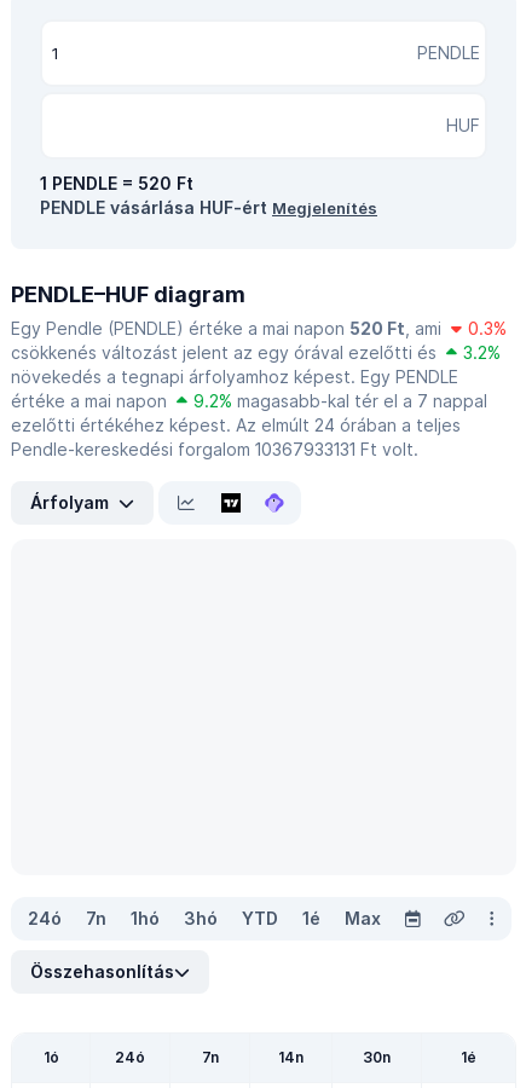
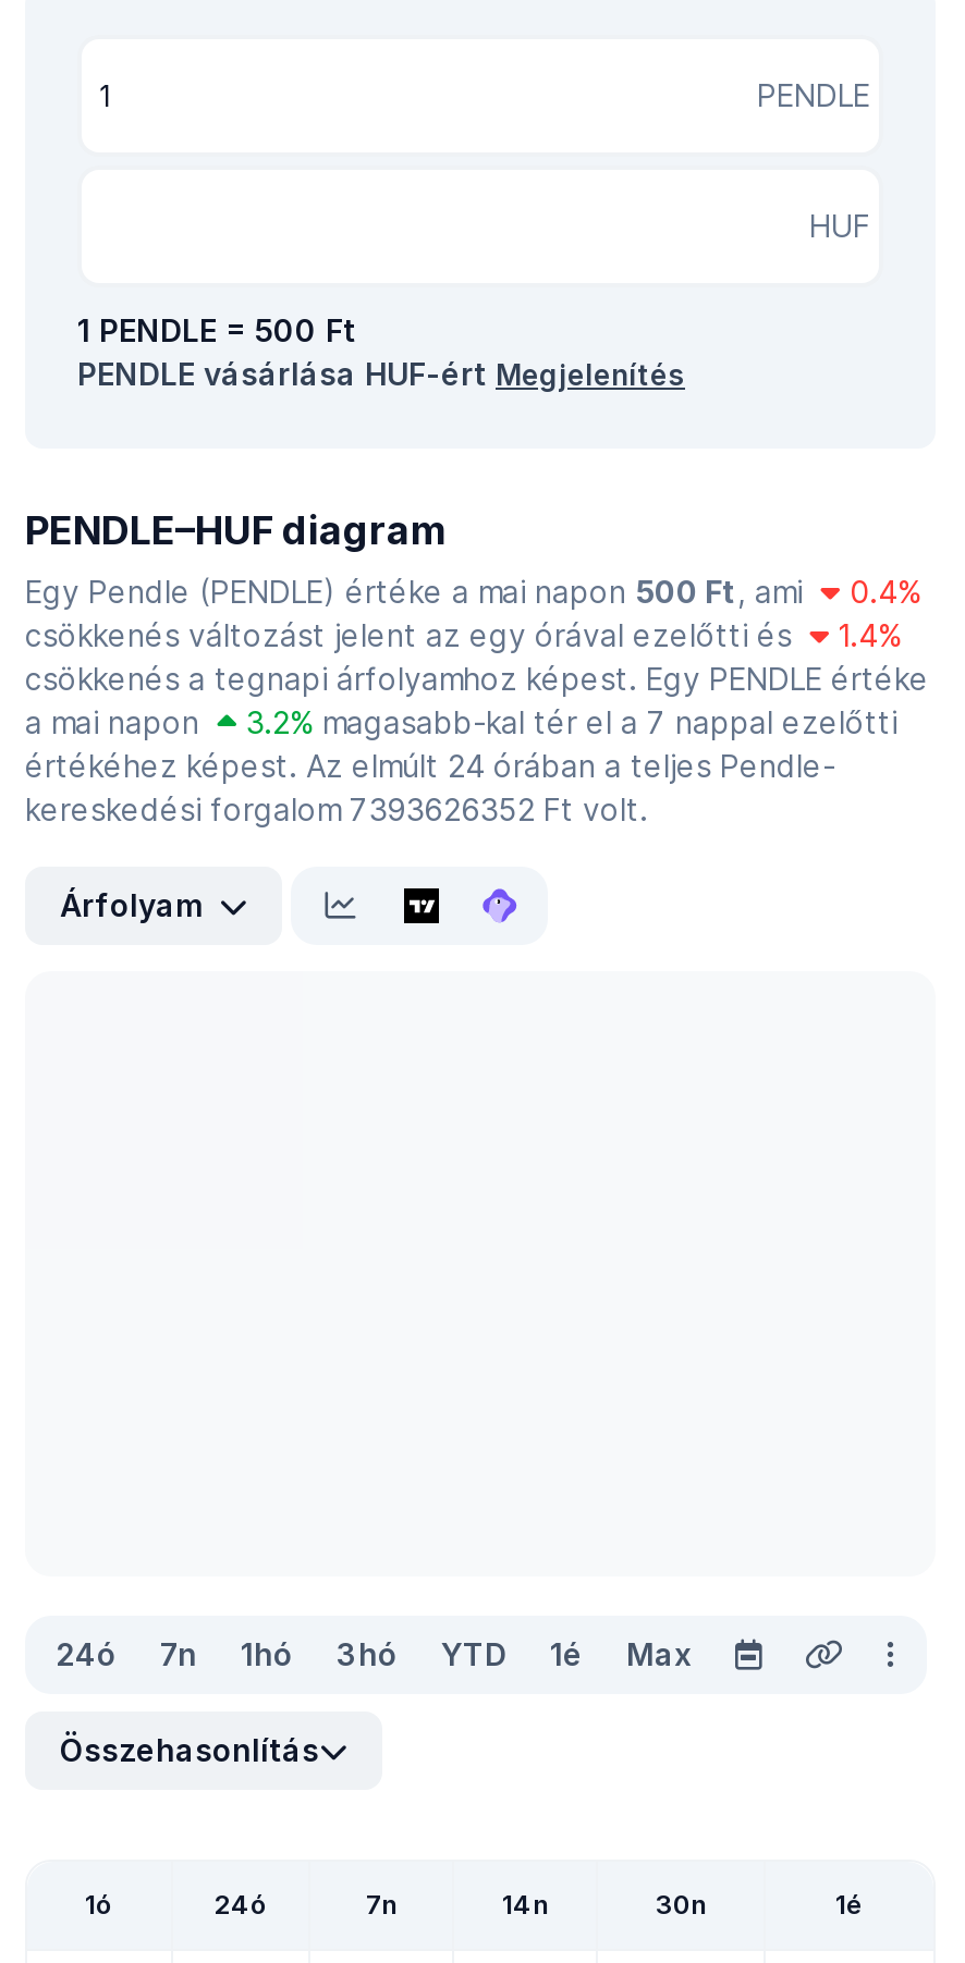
- 1 PENDLE = 520 Ft
+ 1 PENDLE = 500 Ft

- Egy Pendle (PENDLE) értéke a mai napon 520 Ft, ami
+ Egy Pendle (PENDLE) értéke a mai napon 500 Ft, ami

- 0.3%
+ 0.4%

- 3.2%
- növekedés a tegnapi árfolyamhoz képest. Egy PENDLE
- értéke a mai napon
- 9.2% magasabb-kal tér el a 7 nappal
- ezelőtti értékéhez képest. Az elmúlt 24 órában a teljes
- Pendle-kereskedési forgalom 10367933131 Ft volt.
+ 1.4%
+ csökkenés a tegnapi árfolyamhoz képest. Egy PENDLE értéke
+ a mai napon
+ 3.2% magasabb-kal tér el a 7 nappal ezelőtti
+ értékéhez képest. Az elmúlt 24 órában a teljes Pendle-
+ kereskedési forgalom 7393626352 Ft volt.
